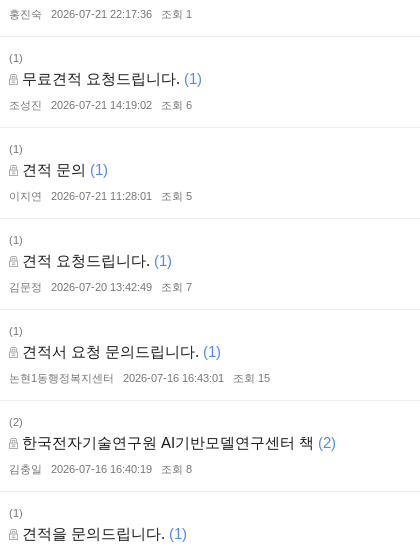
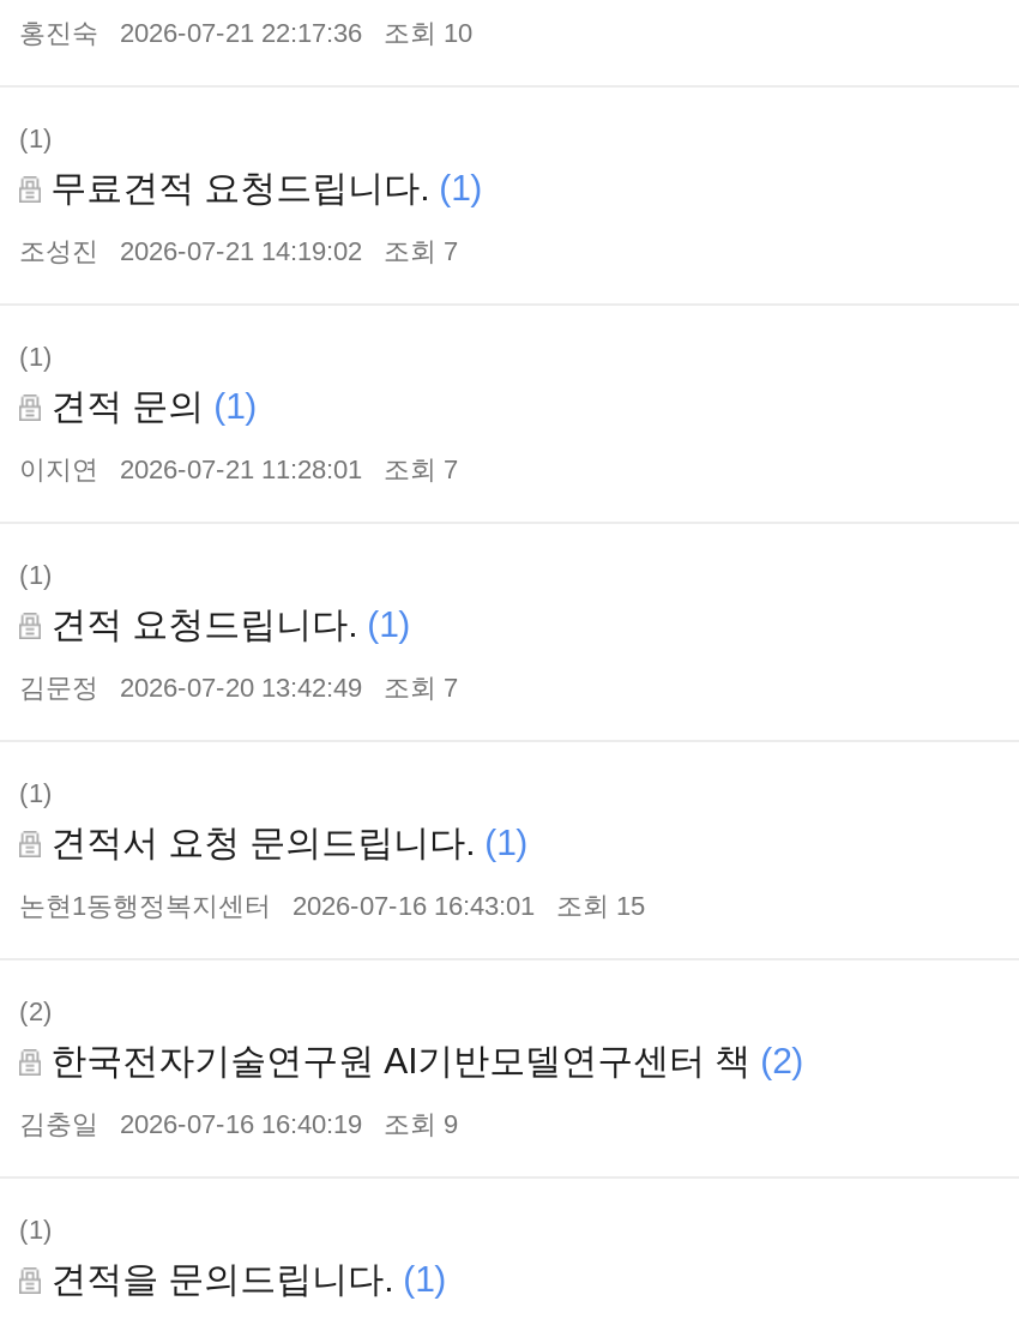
- 홍진숙 2026-07-21 22:17:36 조회 1
+ 홍진숙 2026-07-21 22:17:36 조회 10

- 조성진 2026-07-21 14:19:02 조회 6
+ 조성진 2026-07-21 14:19:02 조회 7

- 이지연 2026-07-21 11:28:01 조회 5
+ 이지연 2026-07-21 11:28:01 조회 7

- 김충일 2026-07-16 16:40:19 조회 8
+ 김충일 2026-07-16 16:40:19 조회 9
